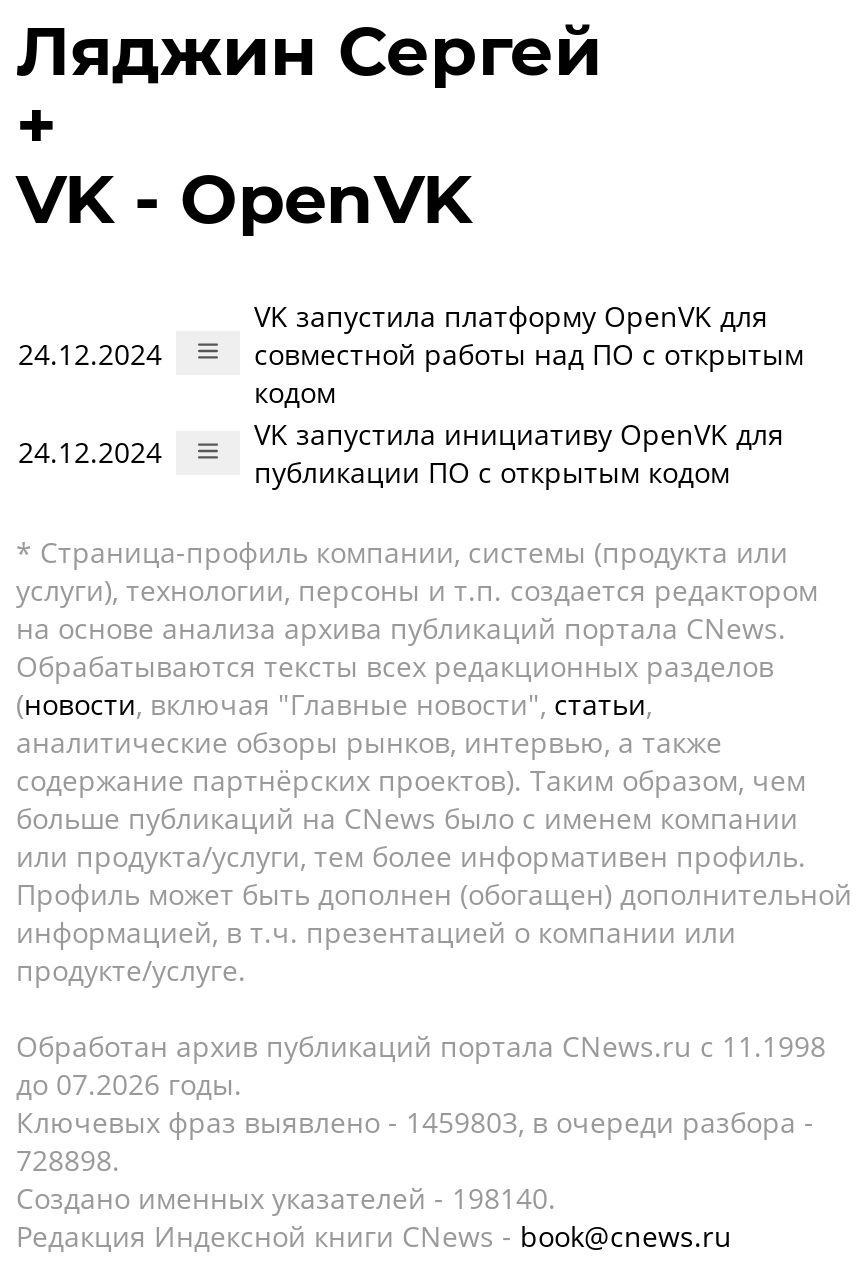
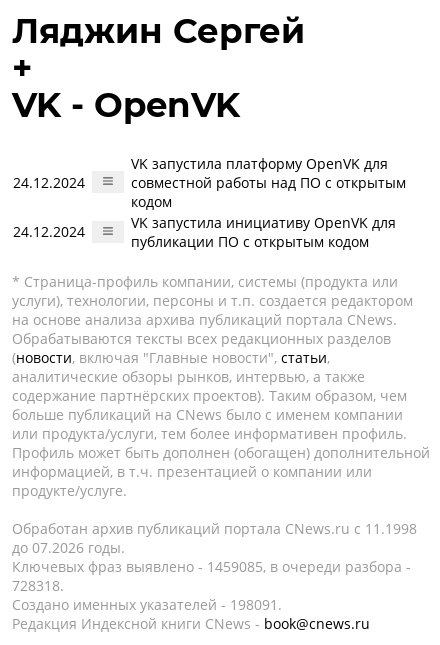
- Ключевых фраз выявлено - 1459803, в очереди разбора -
+ Ключевых фраз выявлено - 1459085, в очереди разбора -

- 728898.
+ 728318.

- Создано именных указателей - 198140.
+ Создано именных указателей - 198091.
